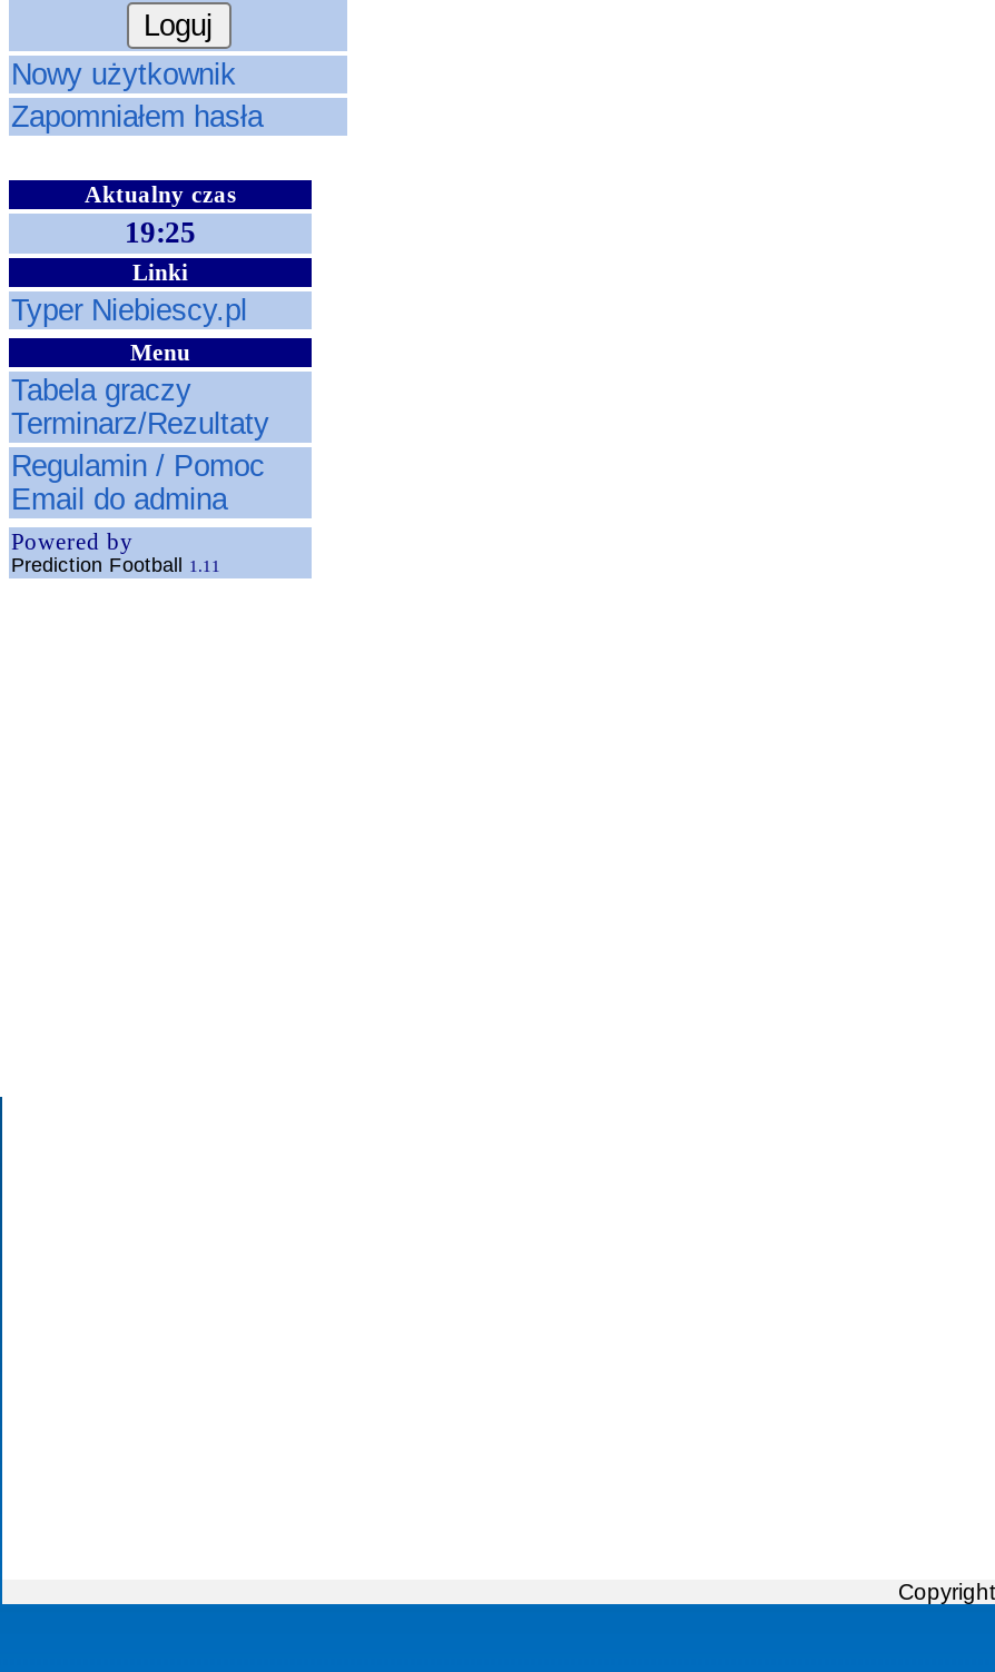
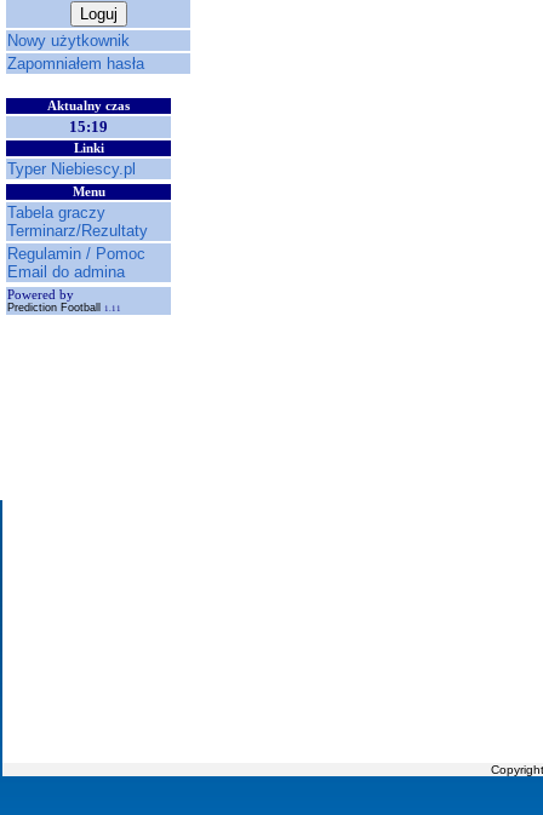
- 19:25
+ 15:19
